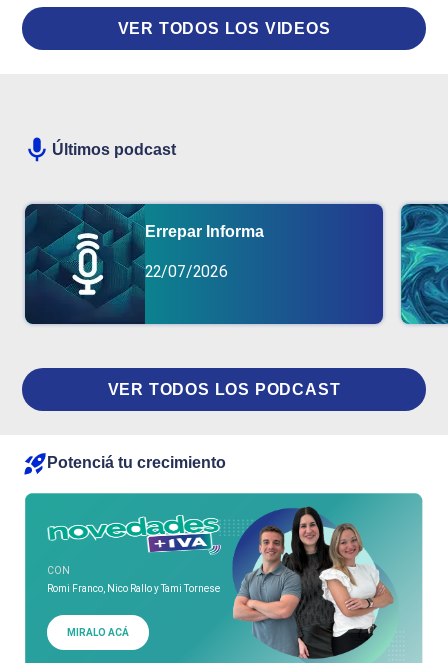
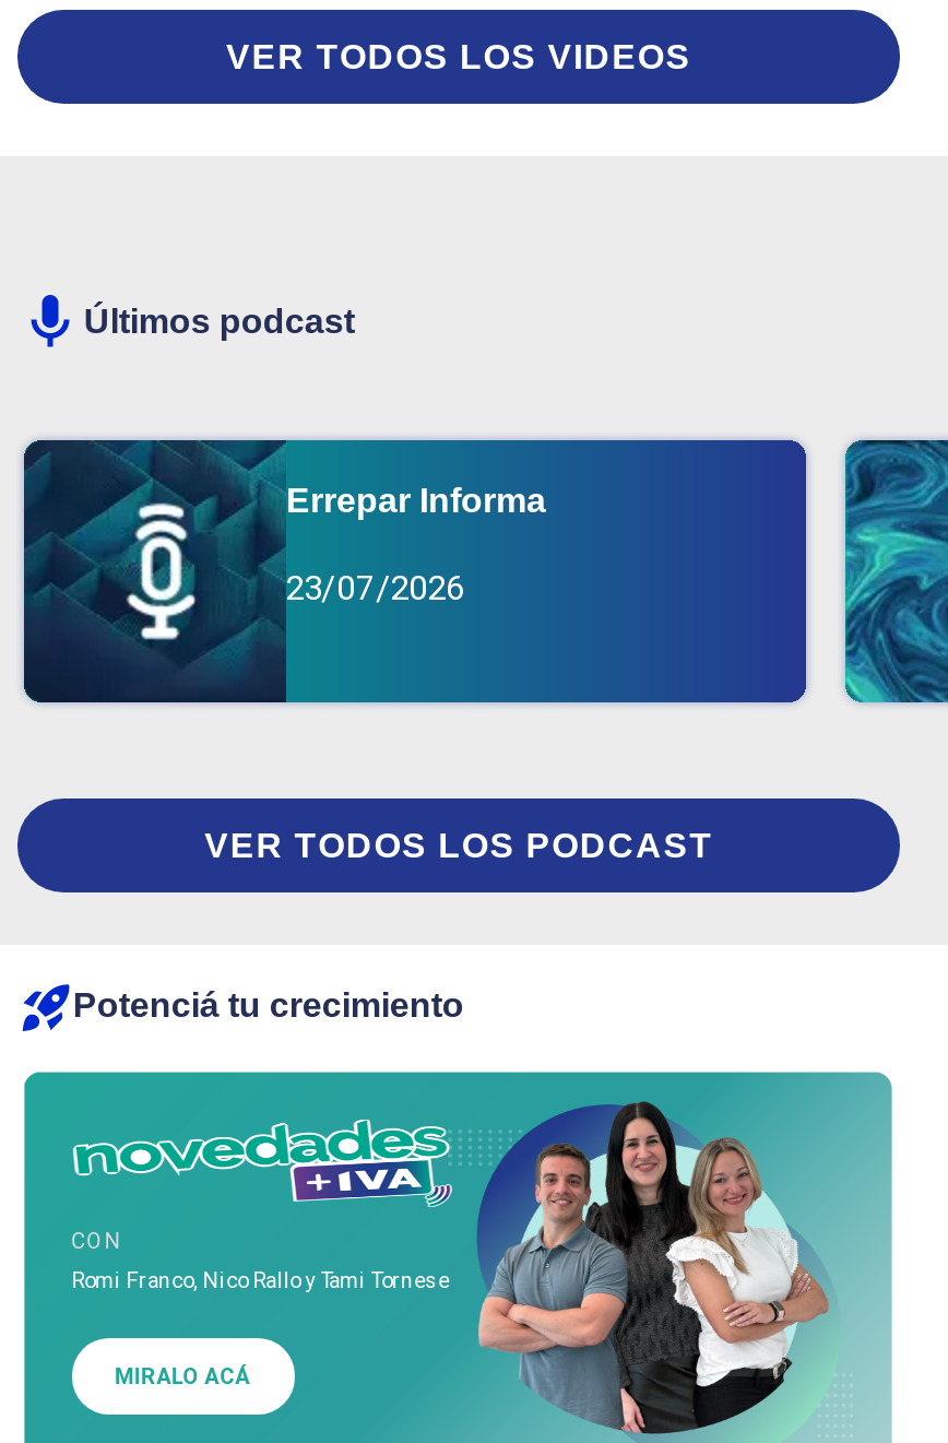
- 22/07/2026
+ 23/07/2026
